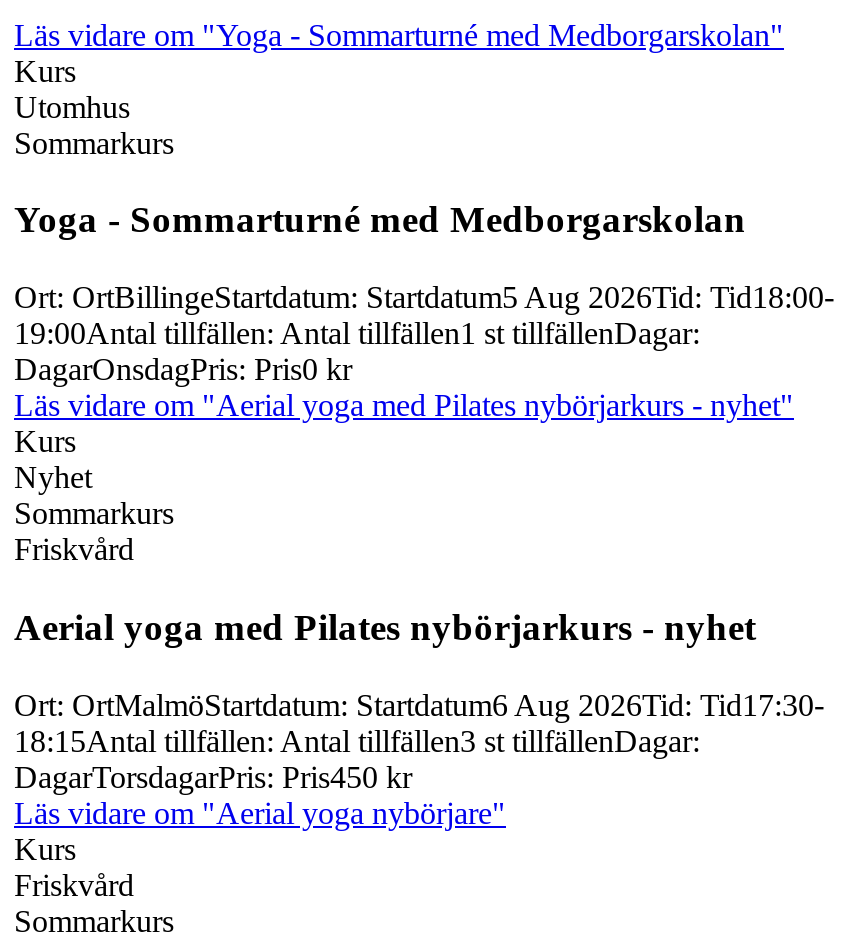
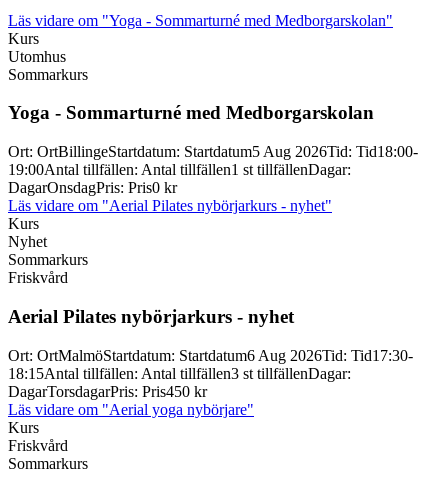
- Läs vidare om "Aerial yoga med Pilates nybörjarkurs - nyhet"
+ Läs vidare om "Aerial Pilates nybörjarkurs - nyhet"

- Aerial yoga med Pilates nybörjarkurs - nyhet
+ Aerial Pilates nybörjarkurs - nyhet
